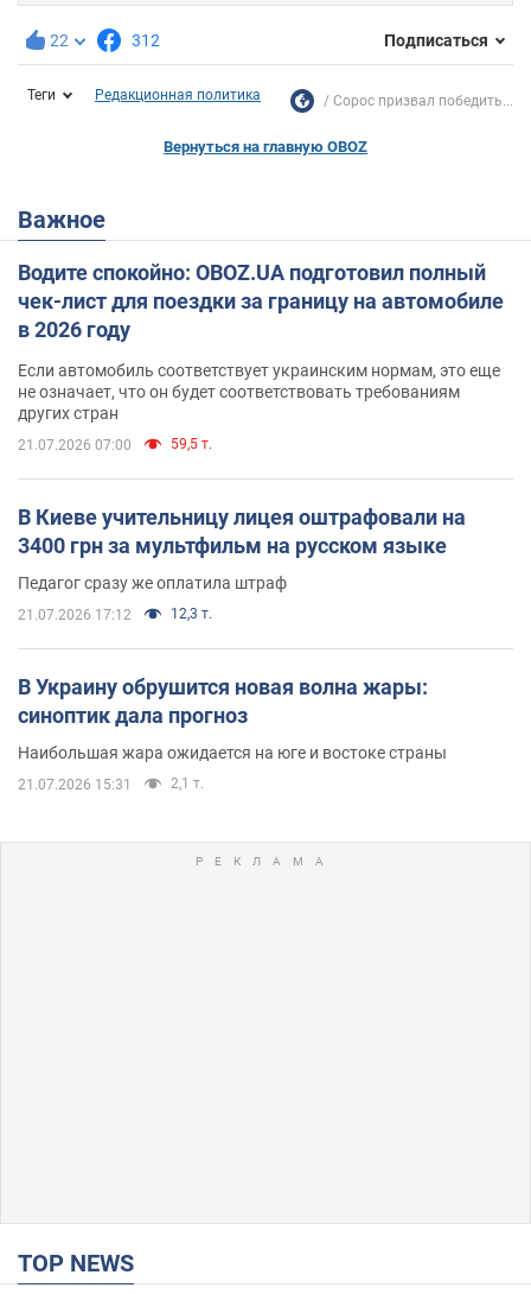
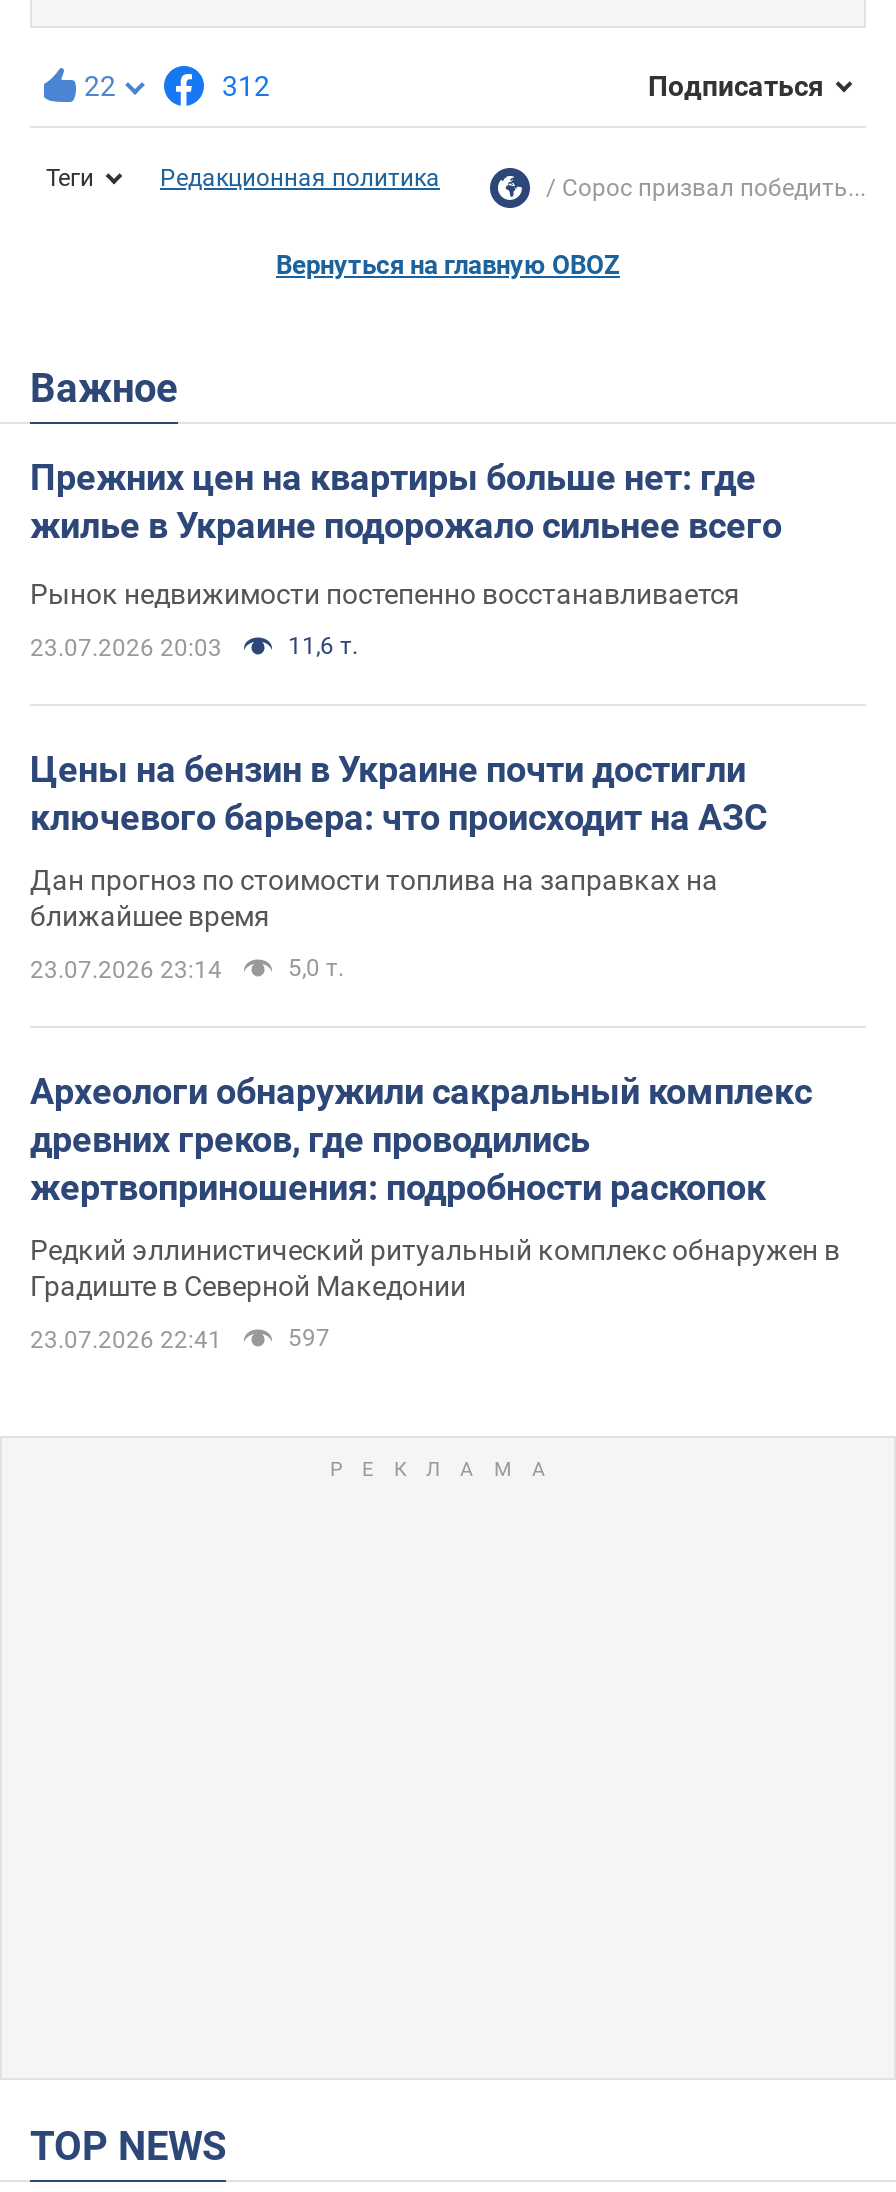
- Водите спокойно: OBOZ.UA подготовил полный
- чек-лист для поездки за границу на автомобиле
- в 2026 году
+ Прежних цен на квартиры больше нет: где
+ жилье в Украине подорожало сильнее всего

- Если автомобиль соответствует украинским нормам, это еще
- не означает, что он будет соответствовать требованиям
- других стран
+ Рынок недвижимости постепенно восстанавливается

- 21.07.2026 07:00
- 59,5 т.
+ 23.07.2026 20:03
+ 11,6 т.

- В Киеве учительницу лицея оштрафовали на
- 3400 грн за мультфильм на русском языке
+ Цены на бензин в Украине почти достигли
+ ключевого барьера: что происходит на АЗС

- Педагог сразу же оплатила штраф
+ Дан прогноз по стоимости топлива на заправках на
+ ближайшее время

- 21.07.2026 17:12
- 12,3 т.
+ 23.07.2026 23:14
+ 5,0 т.

- В Украину обрушится новая волна жары:
- синоптик дала прогноз
+ Археологи обнаружили сакральный комплекс
+ древних греков, где проводились
+ жертвоприношения: подробности раскопок

- Наибольшая жара ожидается на юге и востоке страны
+ Редкий эллинистический ритуальный комплекс обнаружен в
+ Градиште в Северной Македонии

- 21.07.2026 15:31
- 2,1 т.
+ 23.07.2026 22:41
+ 597
